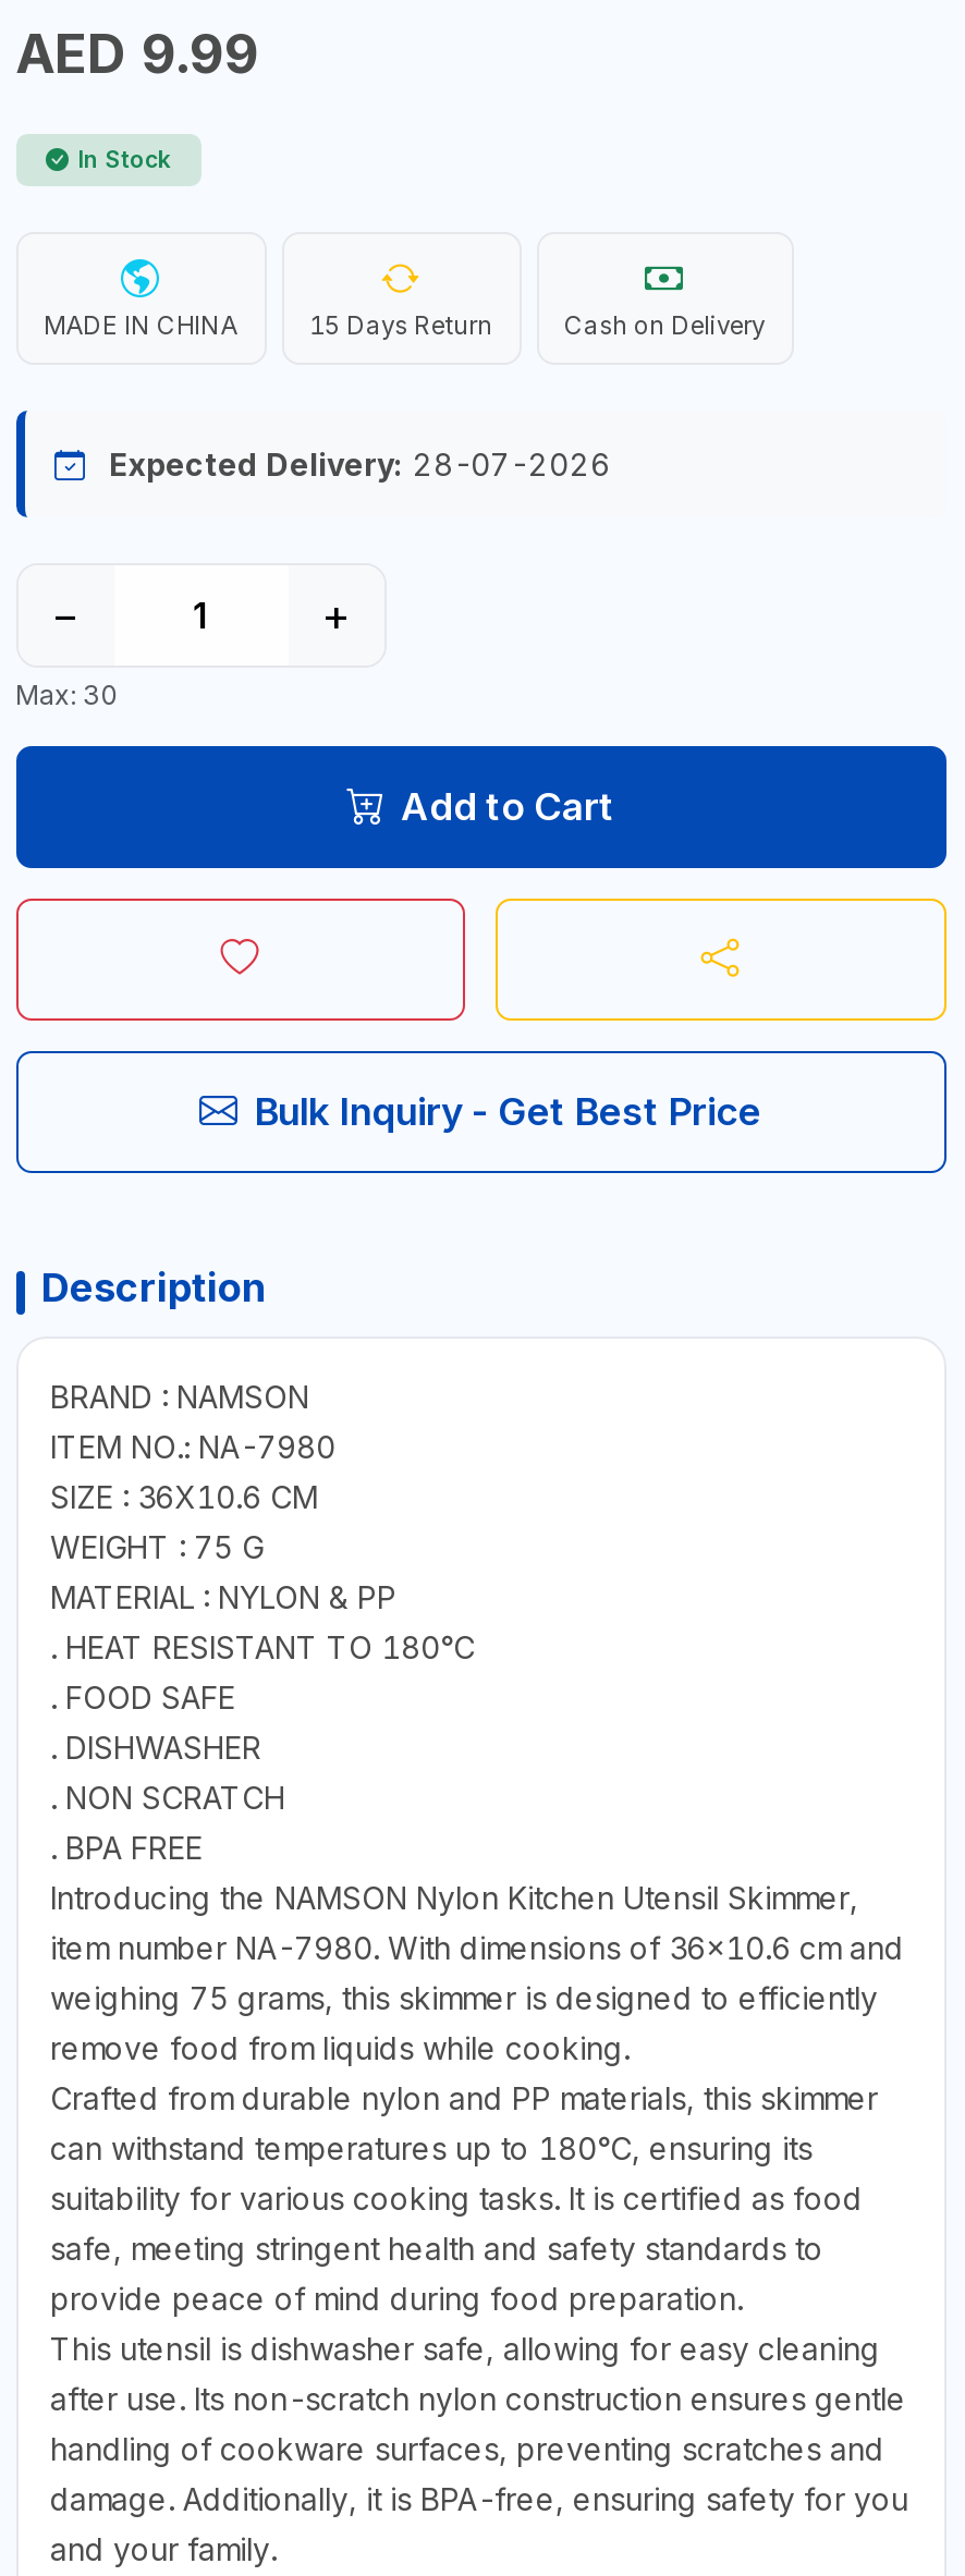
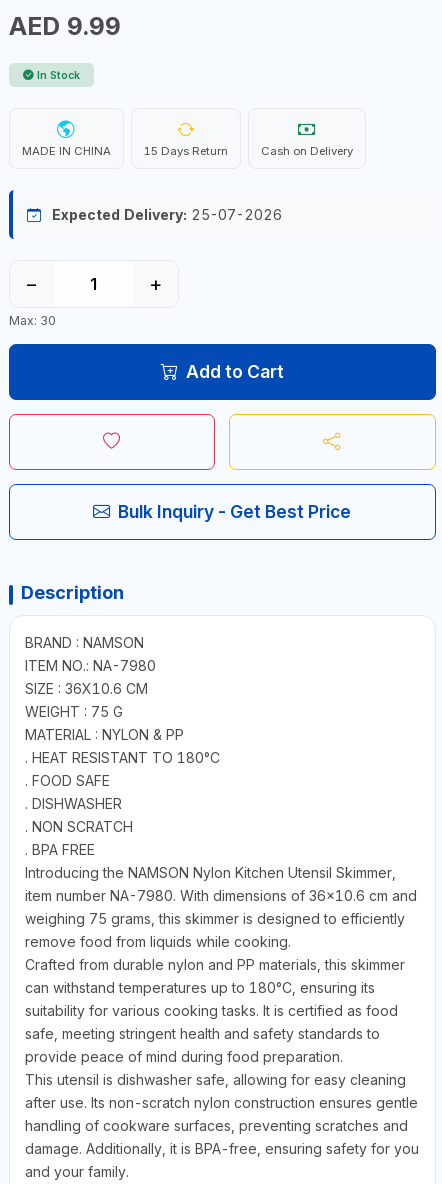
- Expected Delivery: 28-07-2026
+ Expected Delivery: 25-07-2026
